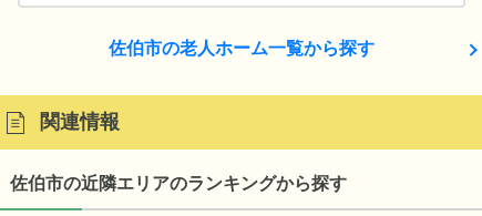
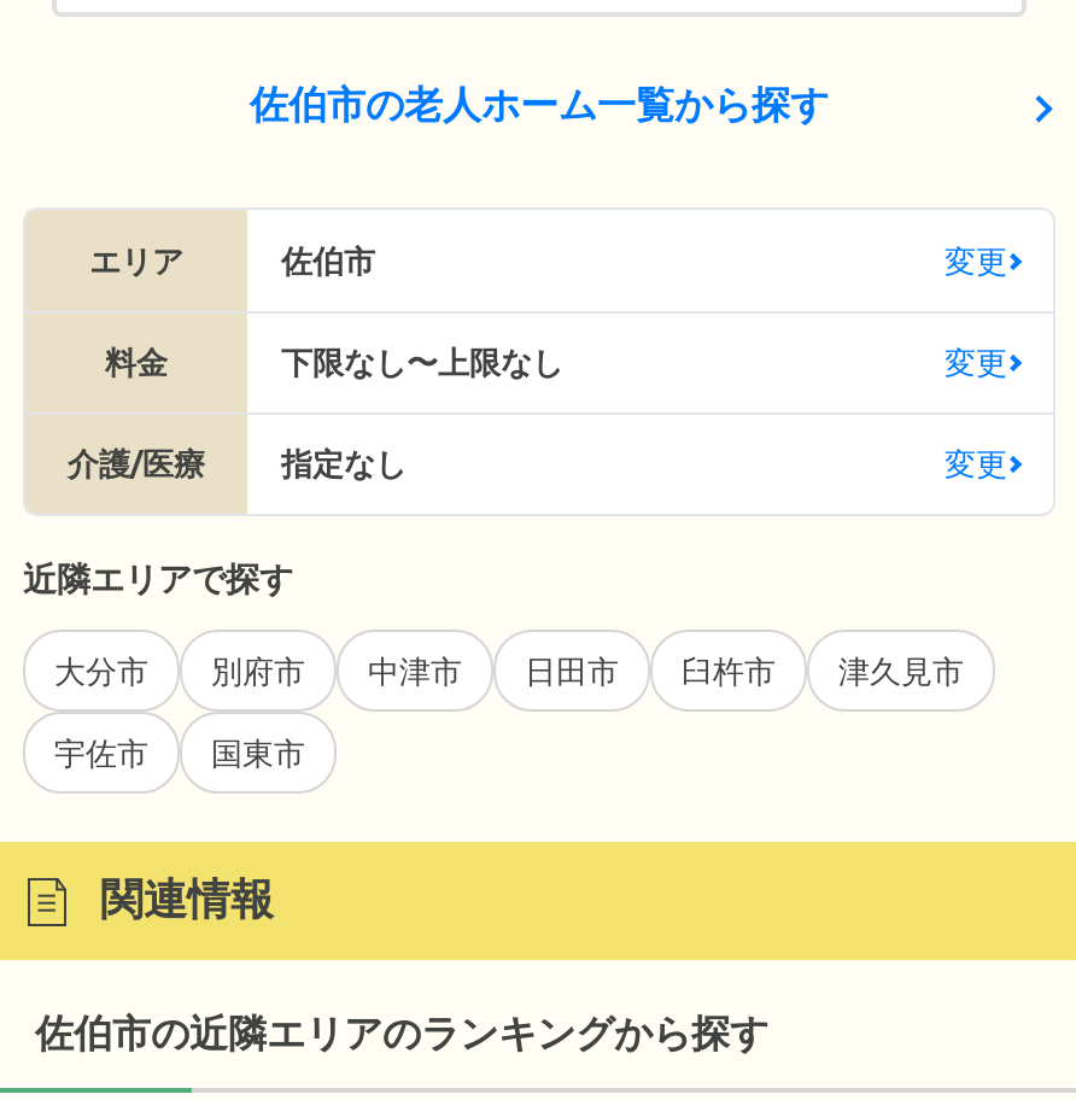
+ [image]
+ エリア
+ 佐伯市
+ 変更
+ 料金
+ 下限なし〜上限なし
+ 変更
+ 介護/医療
+ 指定なし
+ 変更
+ 近隣エリアで探す
+ 大分市
+ 別府市
+ 中津市
+ 日田市
+ 臼杵市
+ 津久見市
+ 宇佐市
+ 国東市
